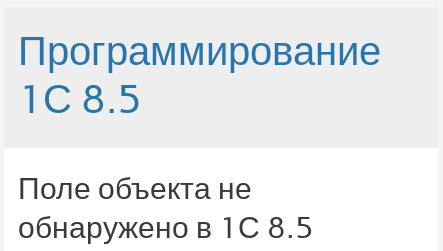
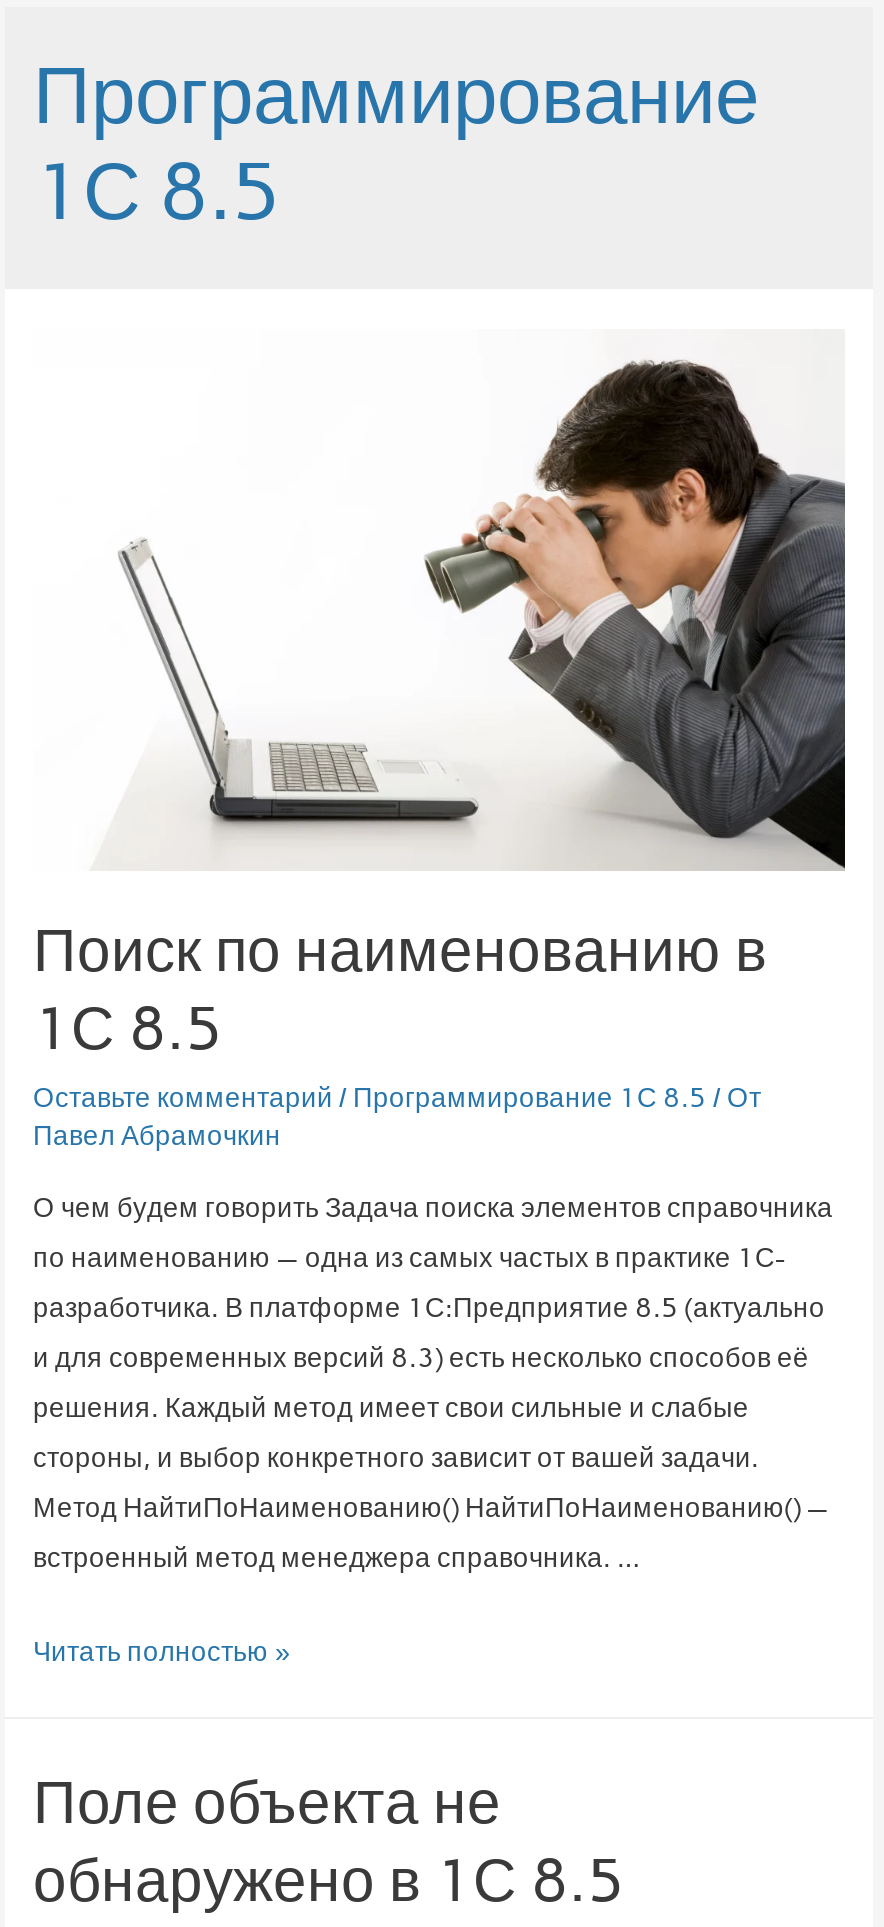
+ [image]
+ Поиск по наименованию в
+ 1С 8.5
+ Оставьте комментарий / Программирование 1С 8.5 / От
+ Павел Абрамочкин
+ О чем будем говорить Задача поиска элементов справочника
+ по наименованию — одна из самых частых в практике 1С-
+ разработчика. В платформе 1С:Предприятие 8.5 (актуально
+ и для современных версий 8.3) есть несколько способов её
+ решения. Каждый метод имеет свои сильные и слабые
+ стороны, и выбор конкретного зависит от вашей задачи.
+ Метод НайтиПоНаименованию() НайтиПоНаименованию() —
+ встроенный метод менеджера справочника. …
+ Читать полностью »
